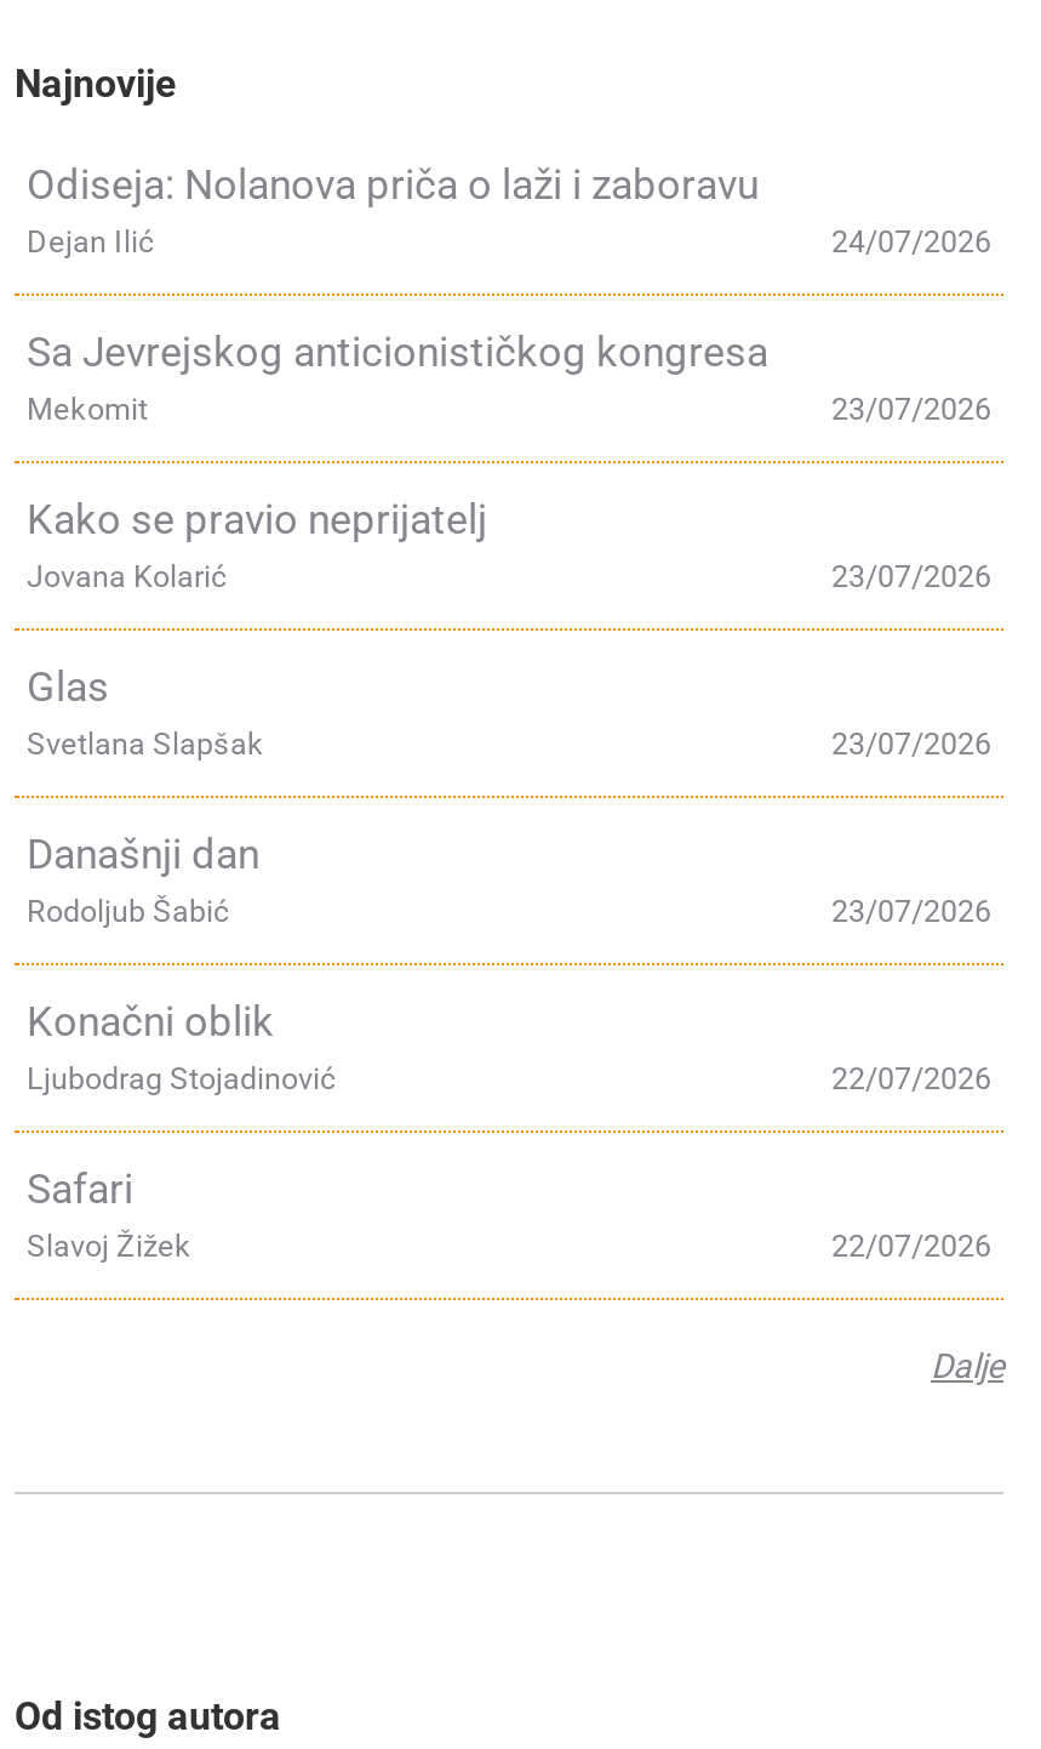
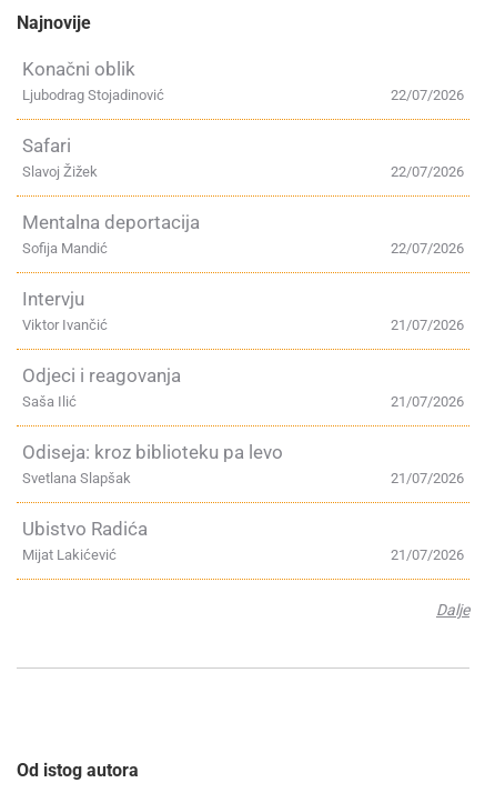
- Odiseja: Nolanova priča o laži i zaboravu
- 24/07/2026
- Dejan Ilić
- Sa Jevrejskog anticionističkog kongresa
- 23/07/2026
- Mekomit
- Kako se pravio neprijatelj
- 23/07/2026
- Jovana Kolarić
- Glas
- 23/07/2026
- Današnji dan
- 23/07/2026
- Rodoljub Šabić

moved down: Svetlana Slapšak

moved up: Konačni oblik | 22/07/2026 | Ljubodrag Stojadinović | Safari | 22/07/2026 | Slavoj Žižek

+ Mentalna deportacija
+ 22/07/2026
+ Sofija Mandić
+ Intervju
+ 21/07/2026
+ Viktor Ivančić
+ Odjeci i reagovanja
+ 21/07/2026
+ Saša Ilić
+ Odiseja: kroz biblioteku pa levo
+ 21/07/2026
+ Ubistvo Radića
+ 21/07/2026
+ Mijat Lakićević
